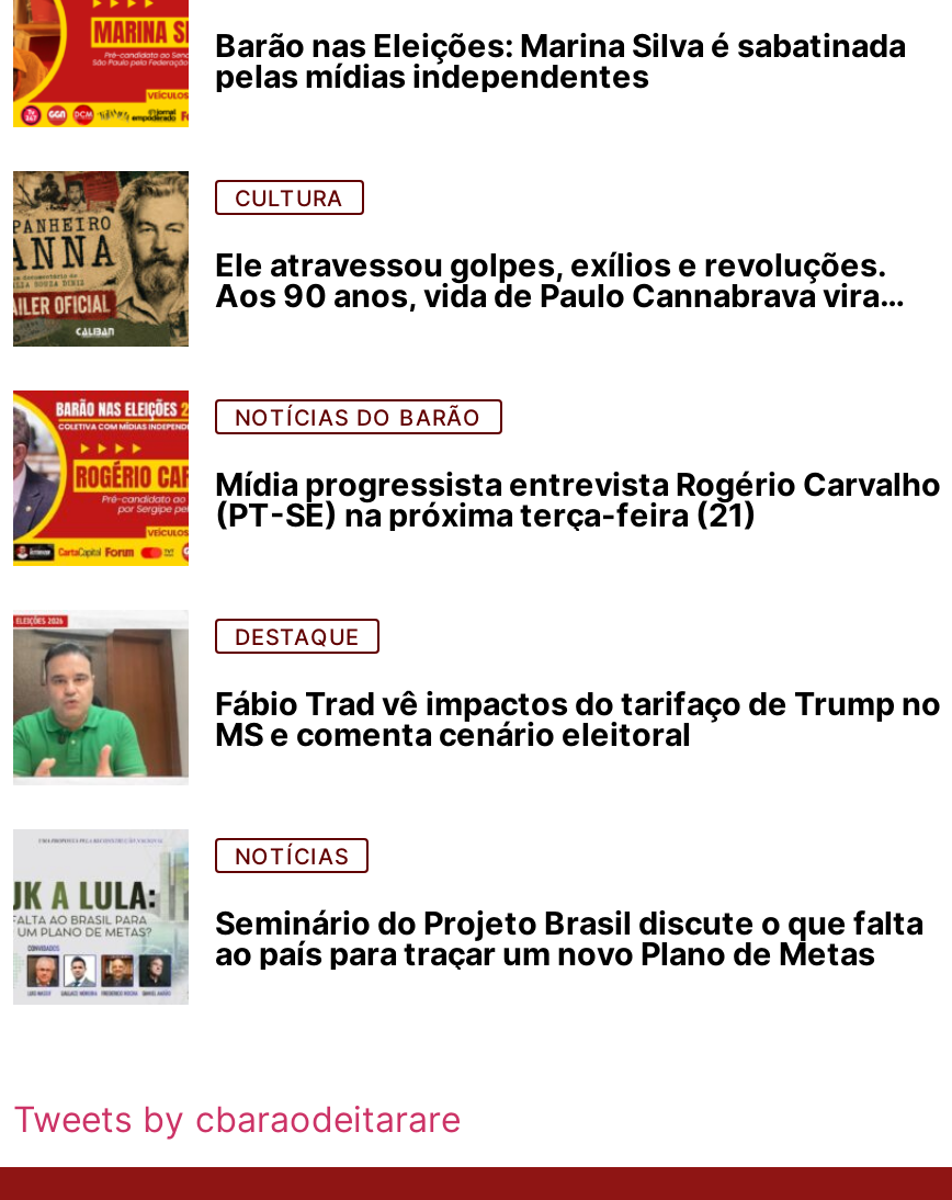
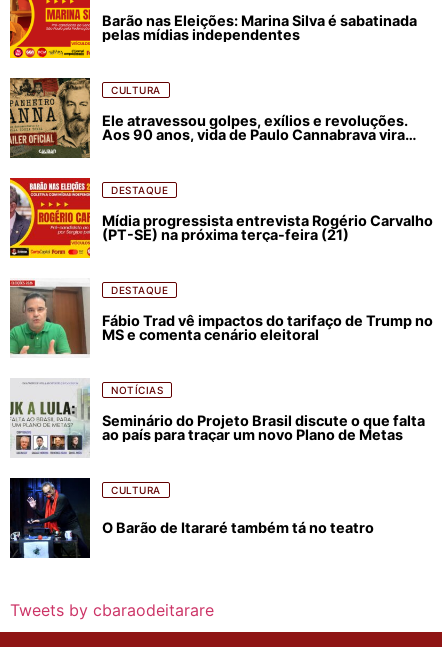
- NOTÍCIAS DO BARÃO
+ DESTAQUE

+ [image]
+ CULTURA
+ O Barão de Itararé também tá no teatro
